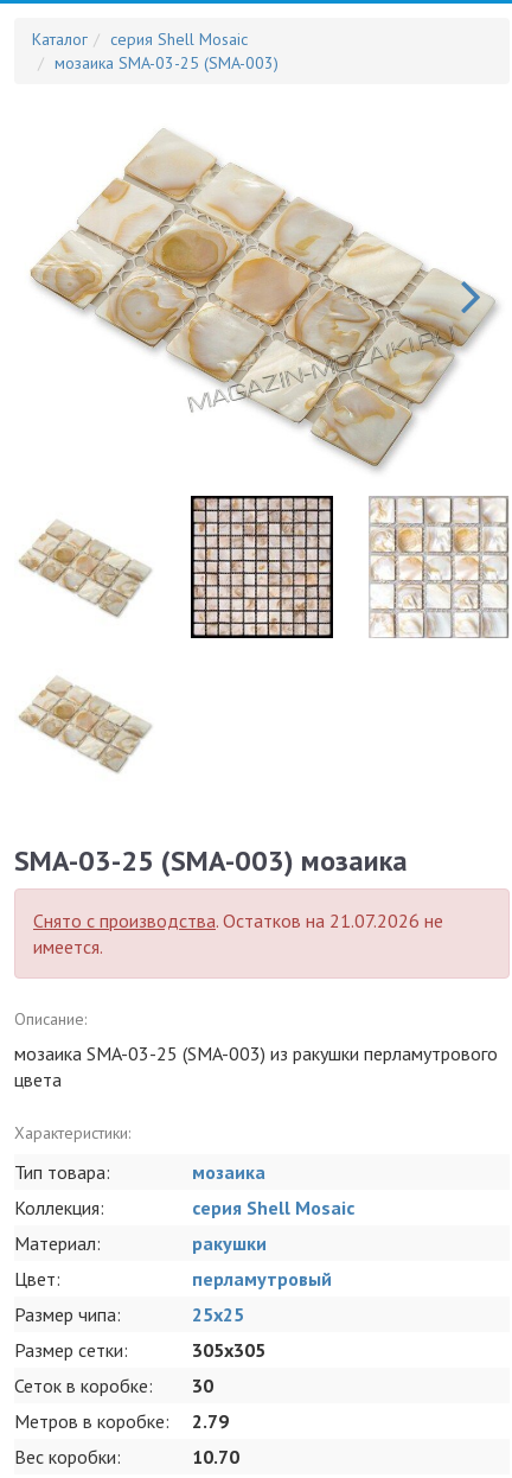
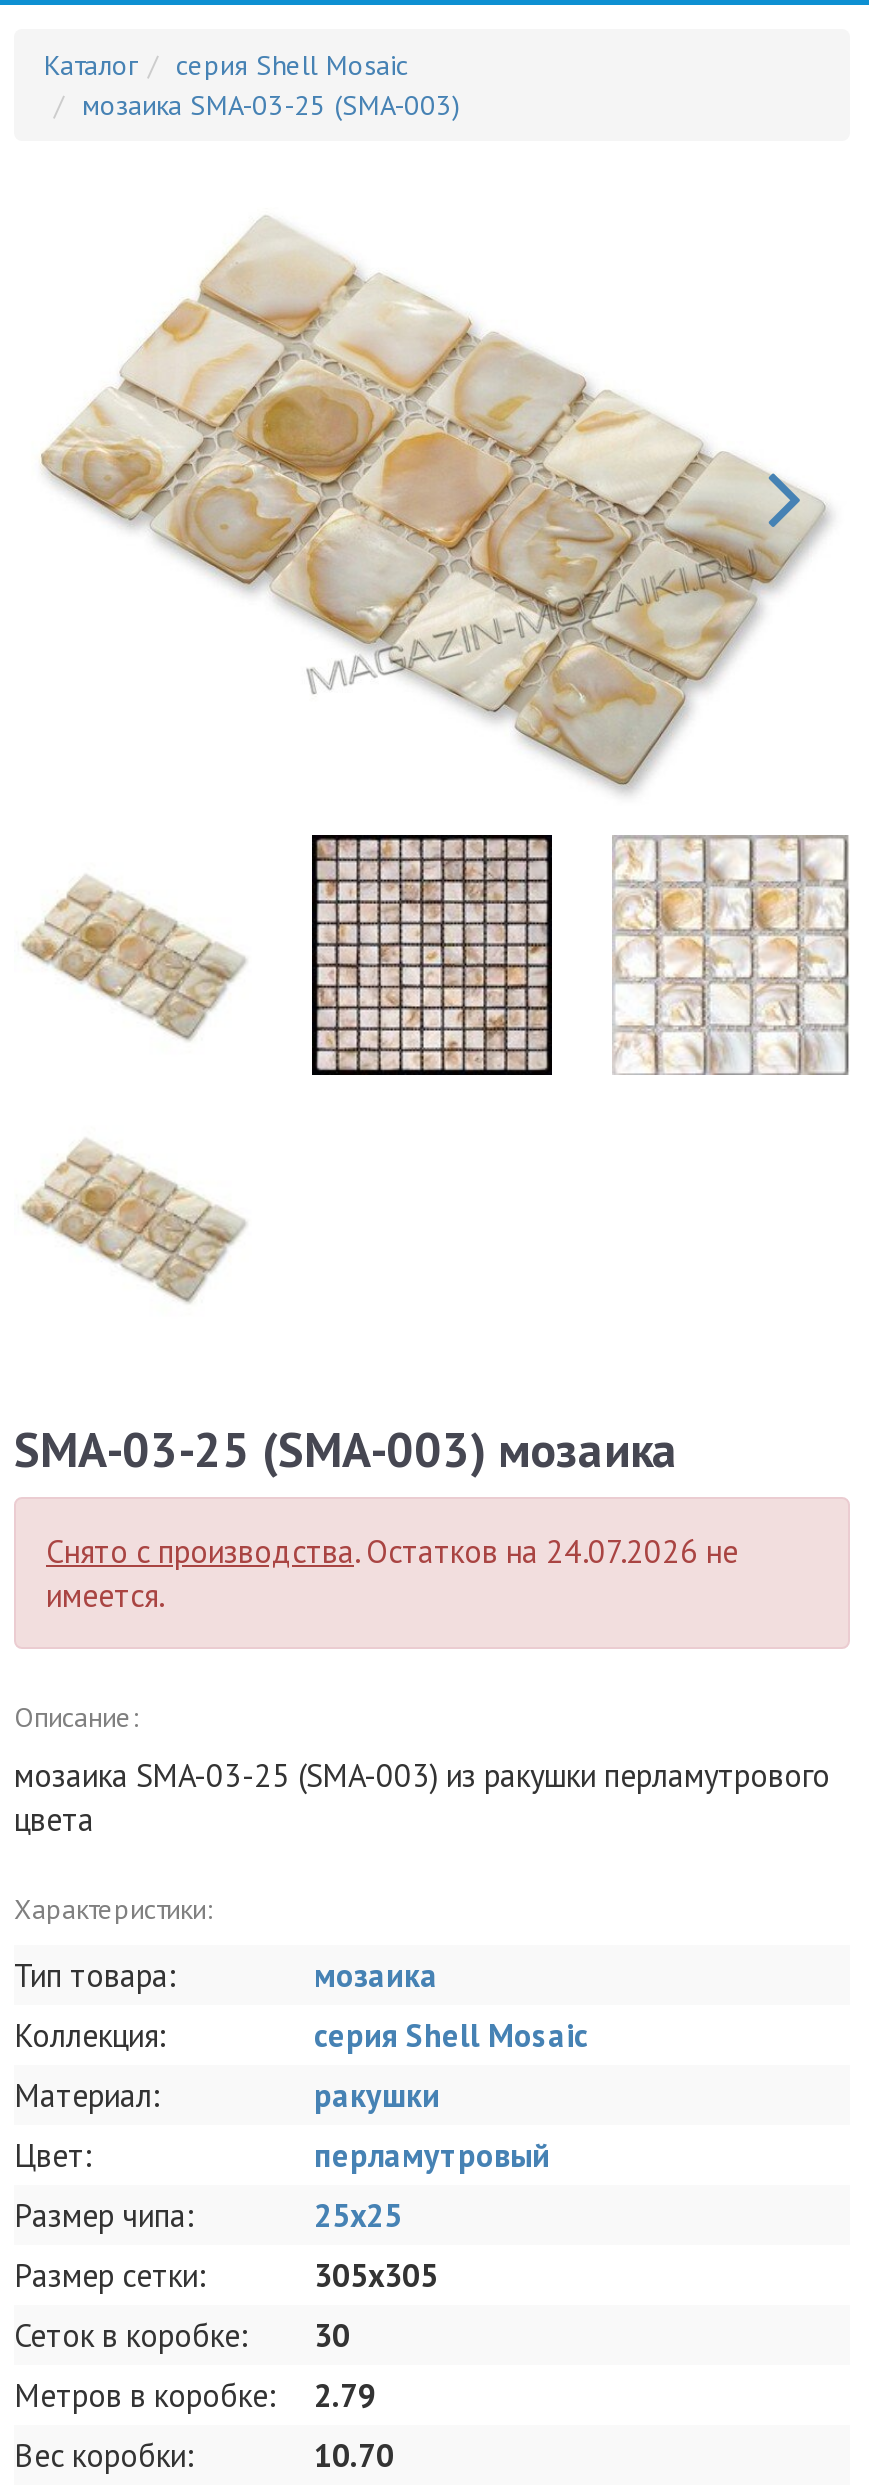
- Снято с производства. Остатков на 21.07.2026 не
+ Снято с производства. Остатков на 24.07.2026 не
